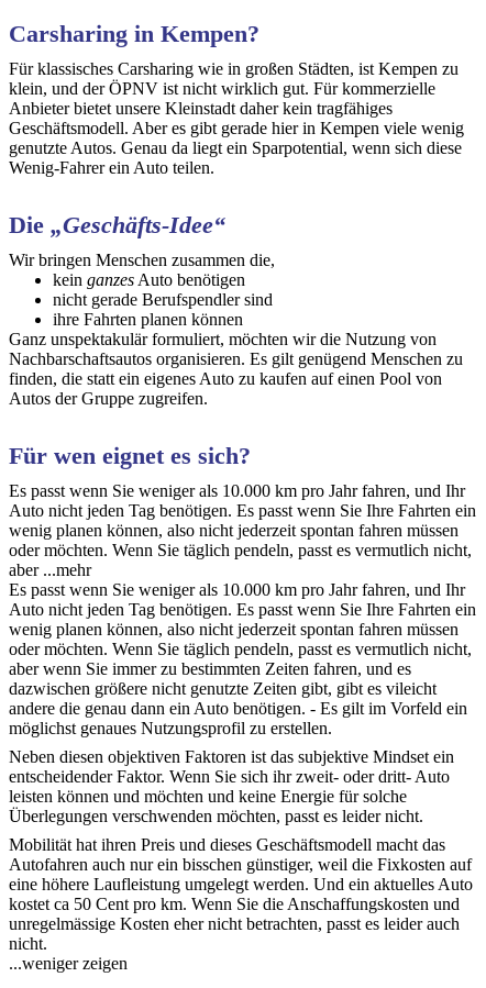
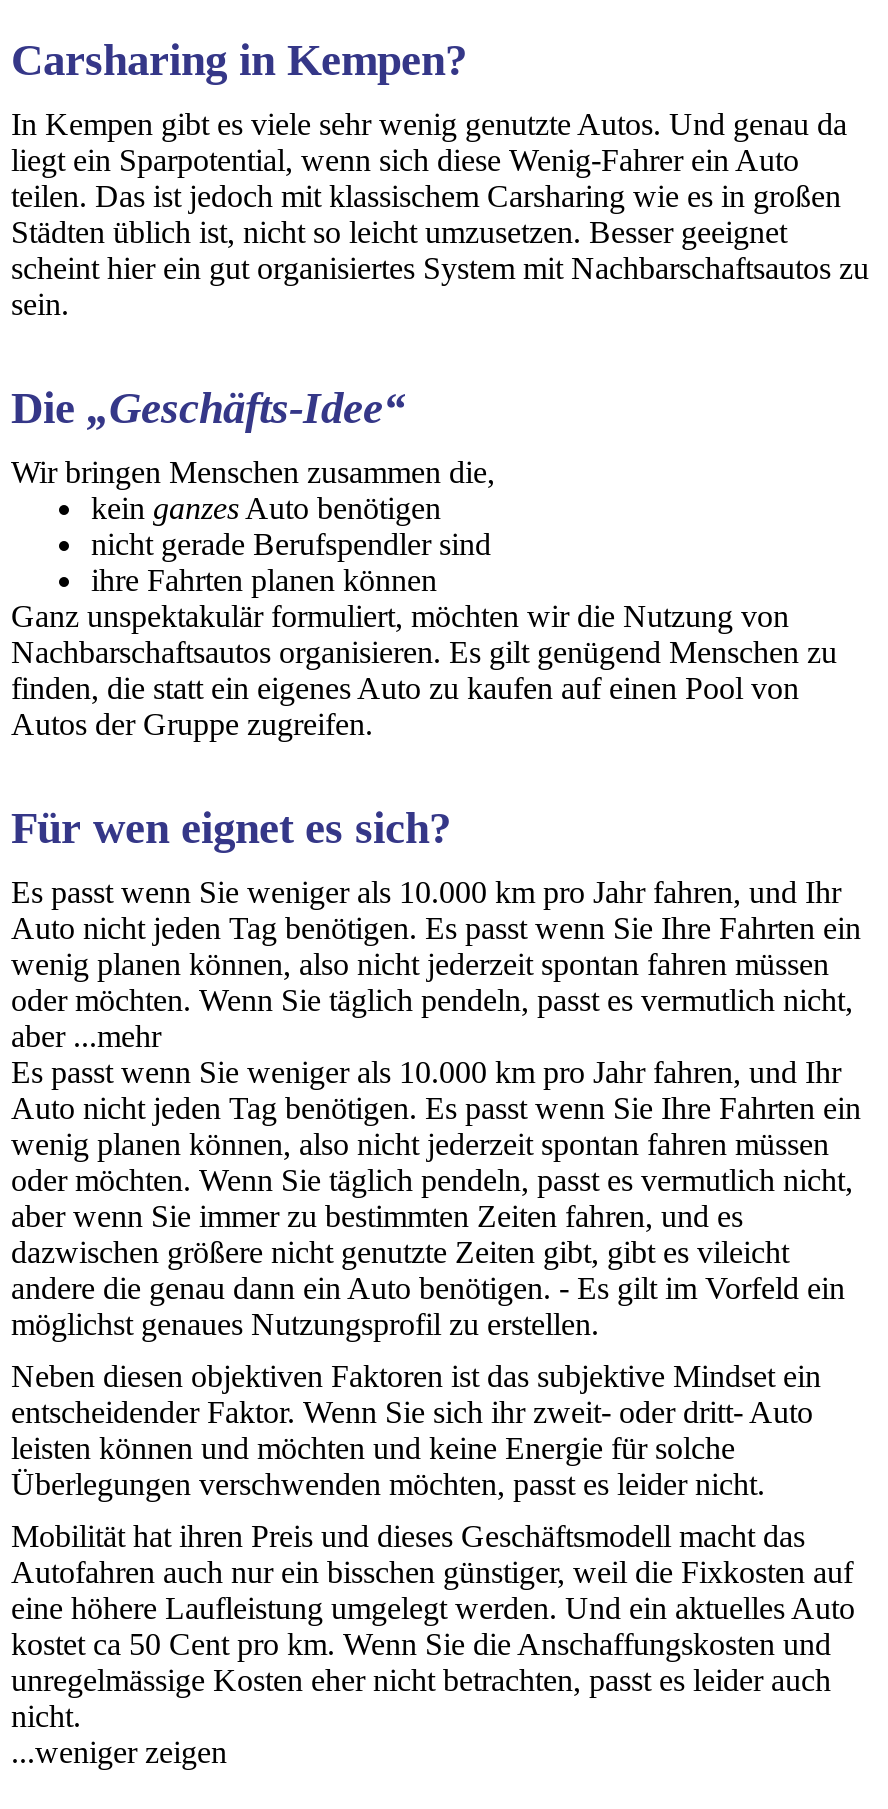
- Für klassisches Carsharing wie in großen Städten, ist Kempen zu
- klein, und der ÖPNV ist nicht wirklich gut. Für kommerzielle
- Anbieter bietet unsere Kleinstadt daher kein tragfähiges
- Geschäftsmodell. Aber es gibt gerade hier in Kempen viele wenig
- genutzte Autos. Genau da liegt ein Sparpotential, wenn sich diese
- Wenig-Fahrer ein Auto teilen.
+ In Kempen gibt es viele sehr wenig genutzte Autos. Und genau da
+ liegt ein Sparpotential, wenn sich diese Wenig-Fahrer ein Auto
+ teilen. Das ist jedoch mit klassischem Carsharing wie es in großen
+ Städten üblich ist, nicht so leicht umzusetzen. Besser geeignet
+ scheint hier ein gut organisiertes System mit Nachbarschaftsautos zu
+ sein.
